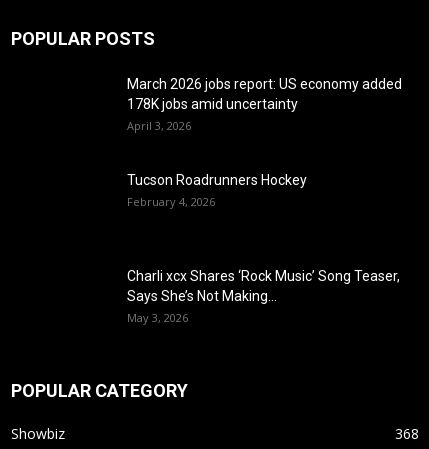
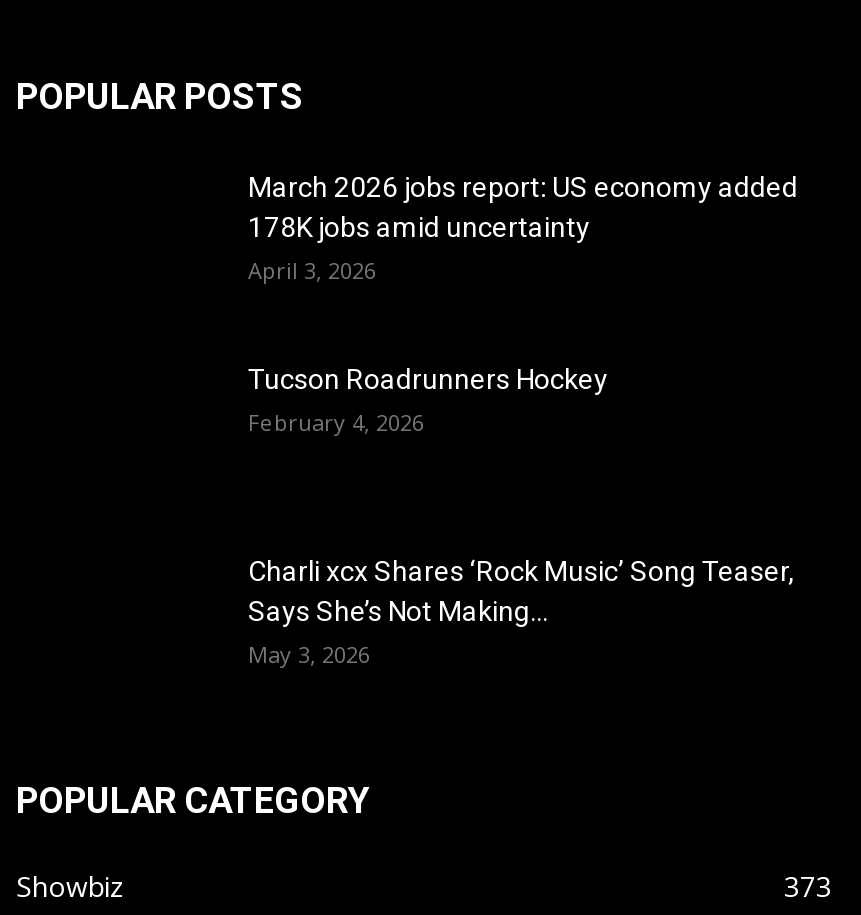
- 368
+ 373
